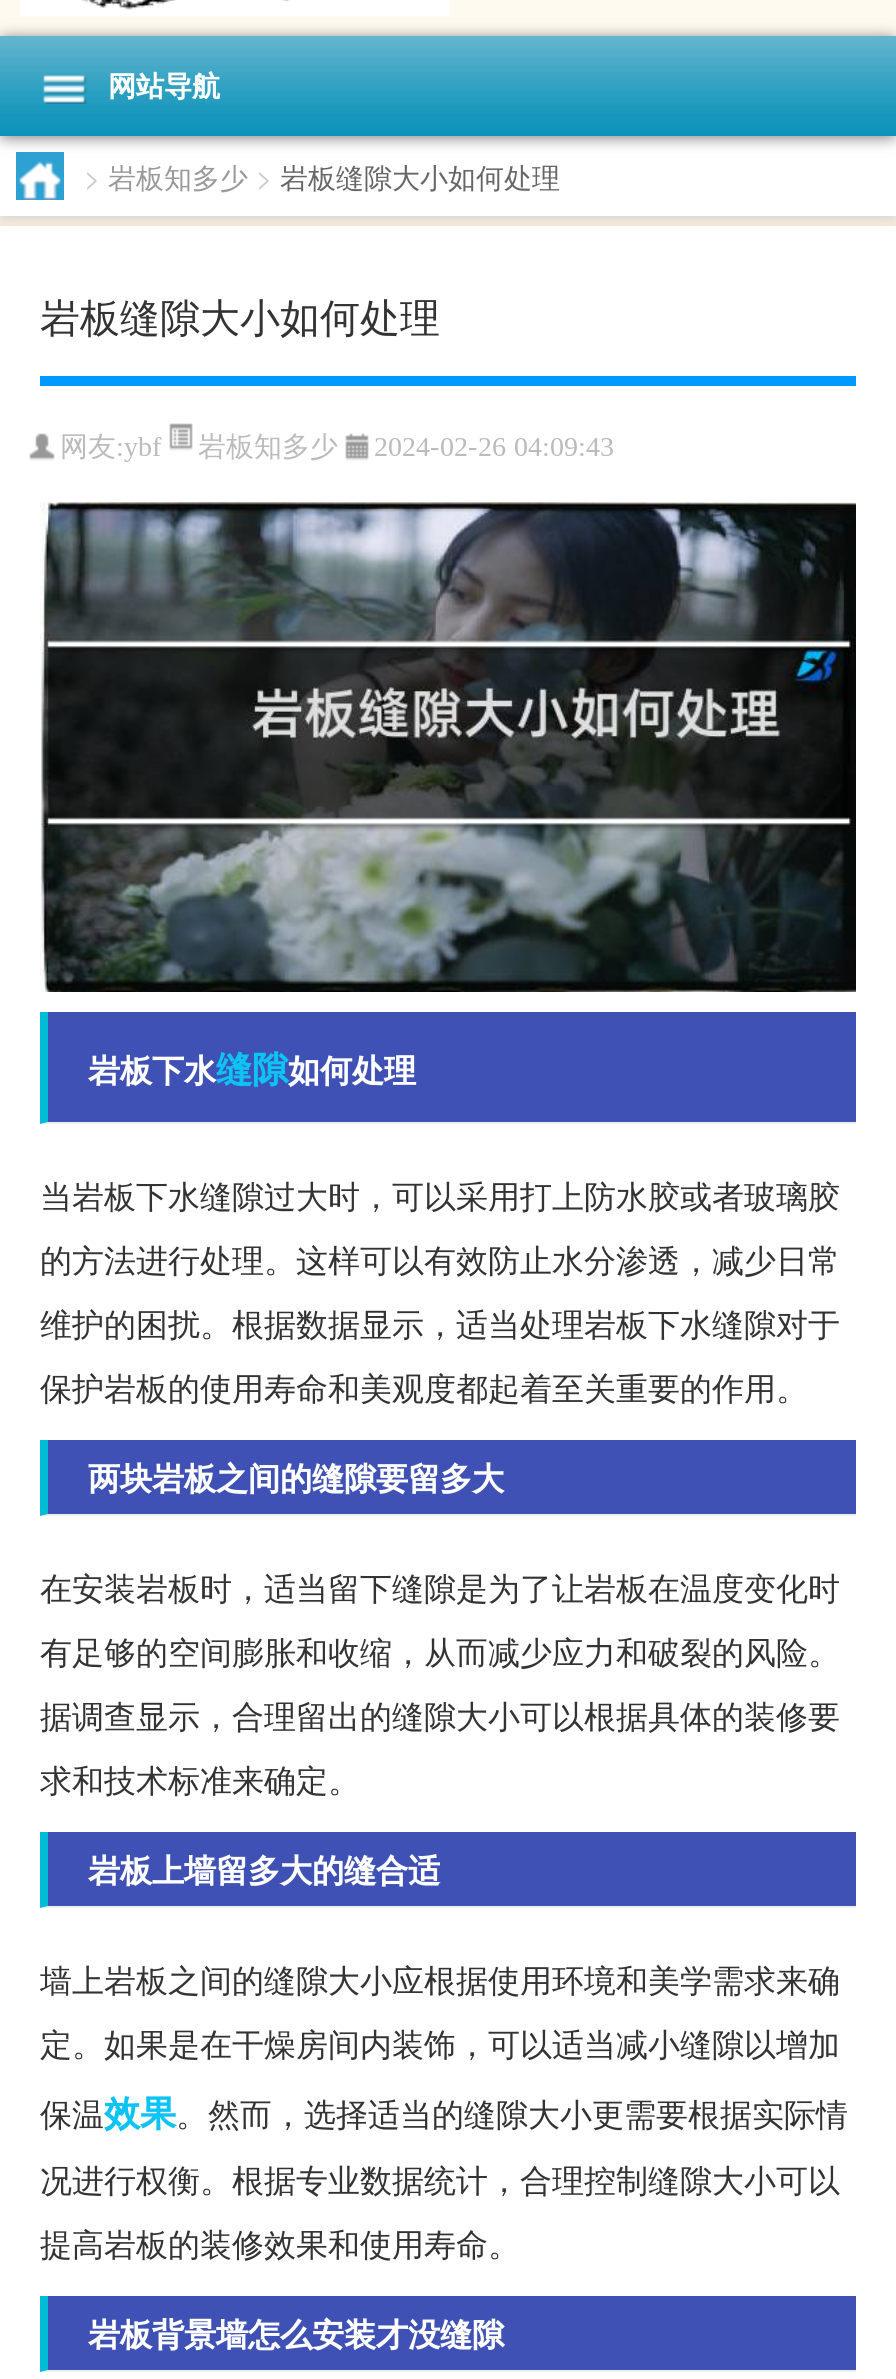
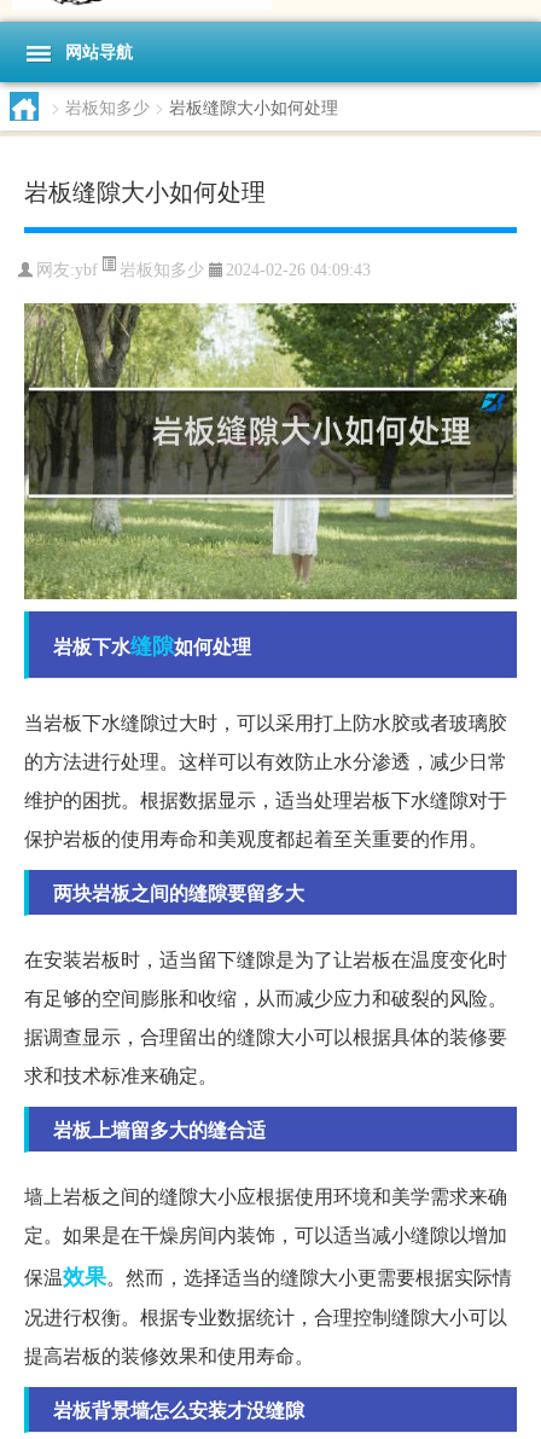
- [image]
+ [image]
